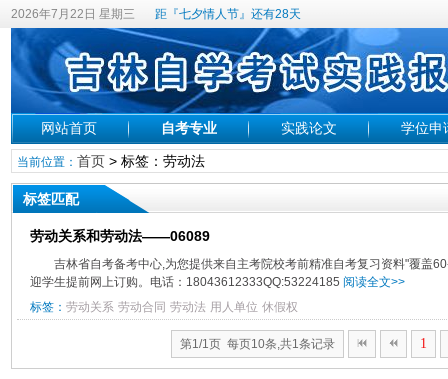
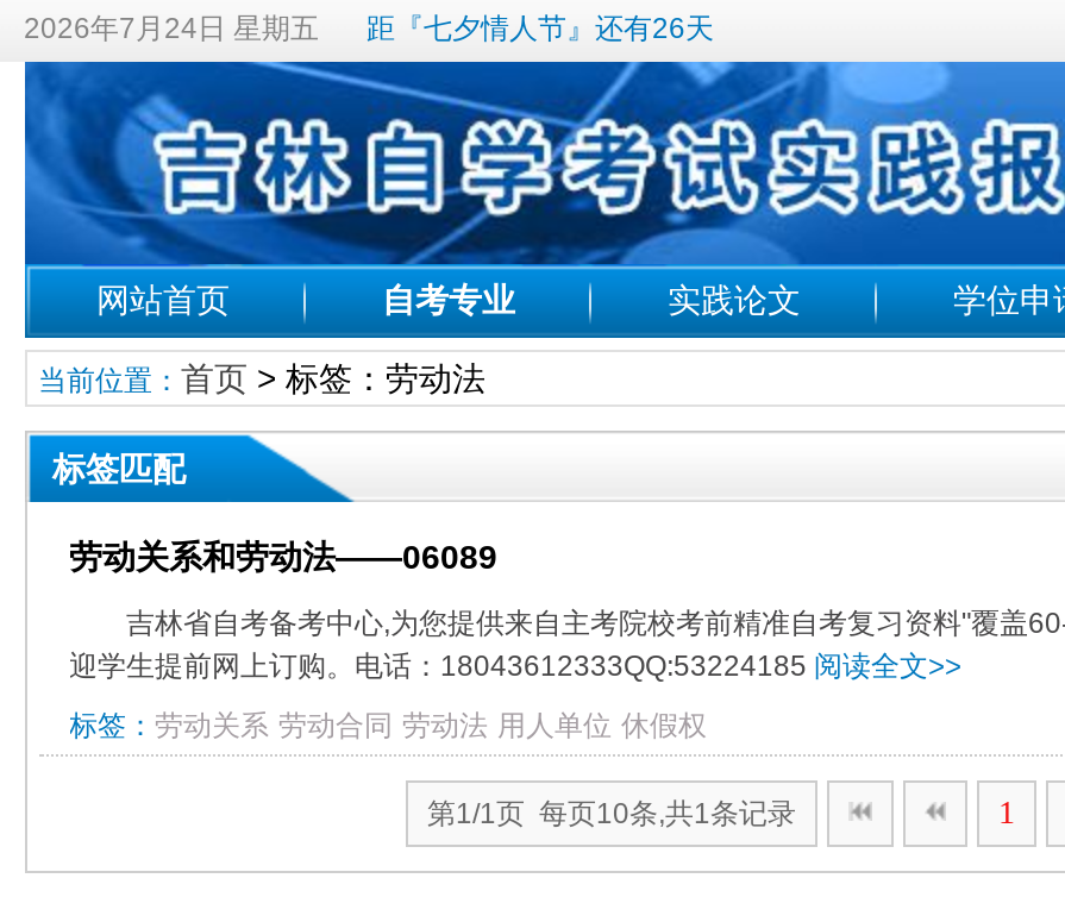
- 2026年7月22日 星期三
+ 2026年7月24日 星期五

- 距『七夕情人节』还有28天
+ 距『七夕情人节』还有26天
